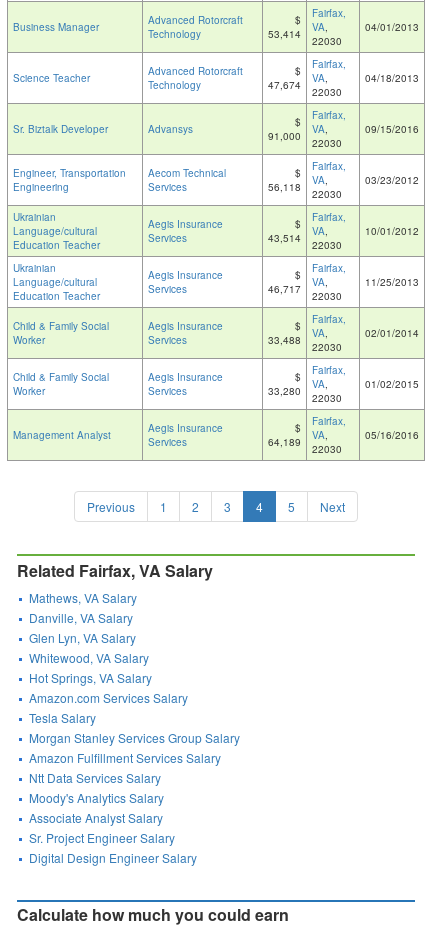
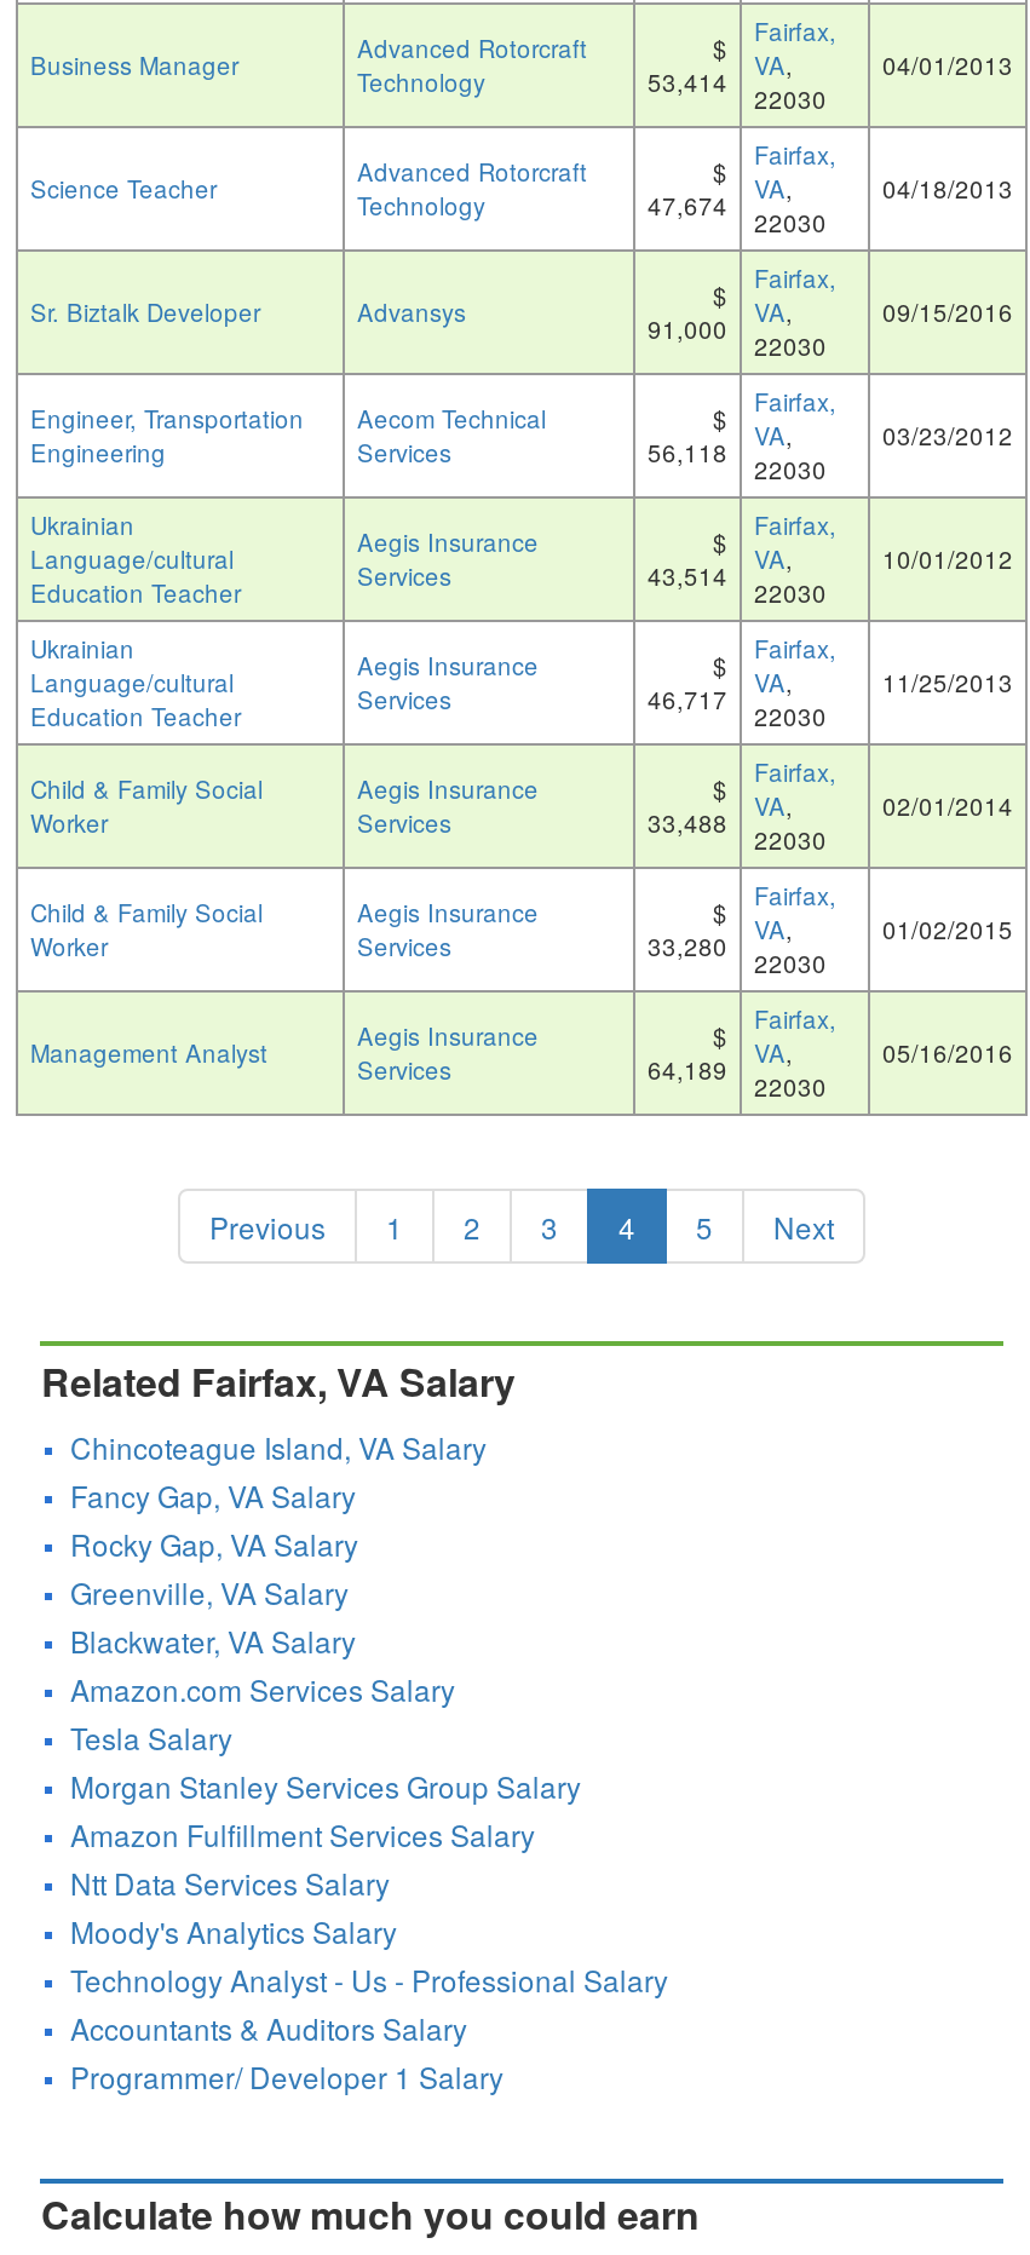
- Mathews, VA Salary
- Danville, VA Salary
- Glen Lyn, VA Salary
- Whitewood, VA Salary
- Hot Springs, VA Salary
+ Chincoteague Island, VA Salary
+ Fancy Gap, VA Salary
+ Rocky Gap, VA Salary
+ Greenville, VA Salary
+ Blackwater, VA Salary

- Associate Analyst Salary
- Sr. Project Engineer Salary
- Digital Design Engineer Salary
+ Technology Analyst - Us - Professional Salary
+ Accountants & Auditors Salary
+ Programmer/ Developer 1 Salary
